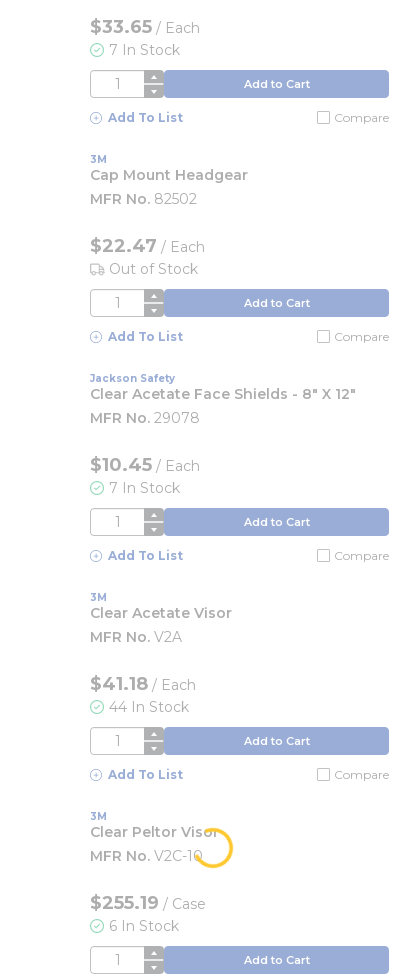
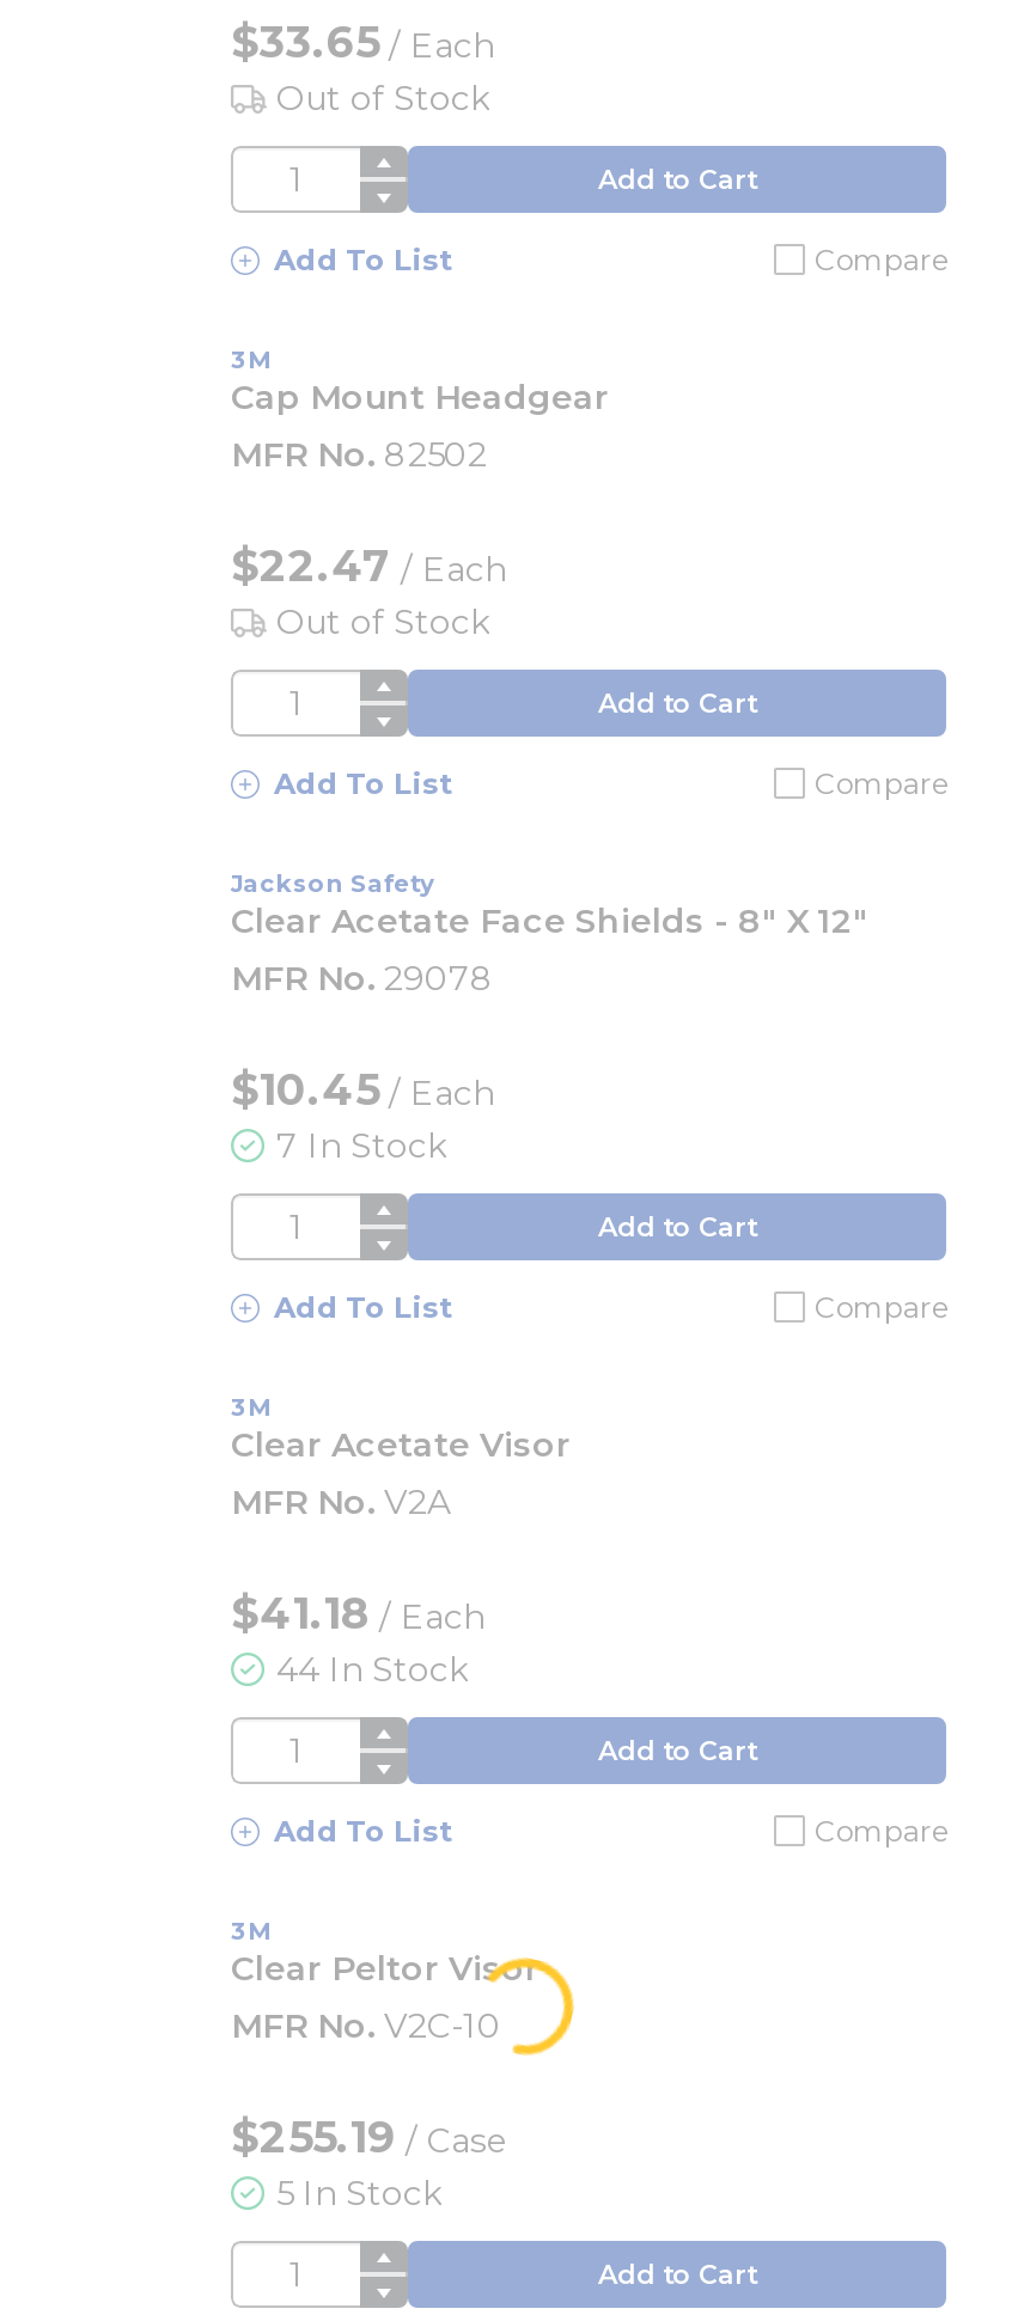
- 7 In Stock
+ Out of Stock

- 6 In Stock
+ 5 In Stock
